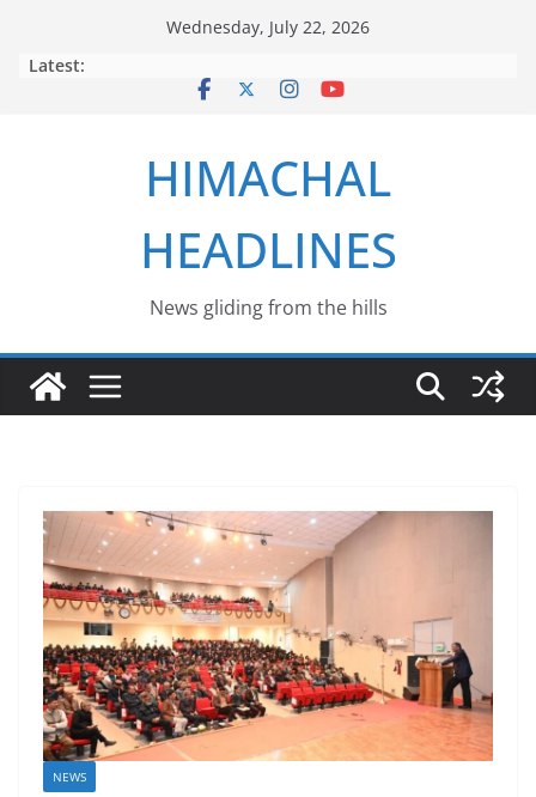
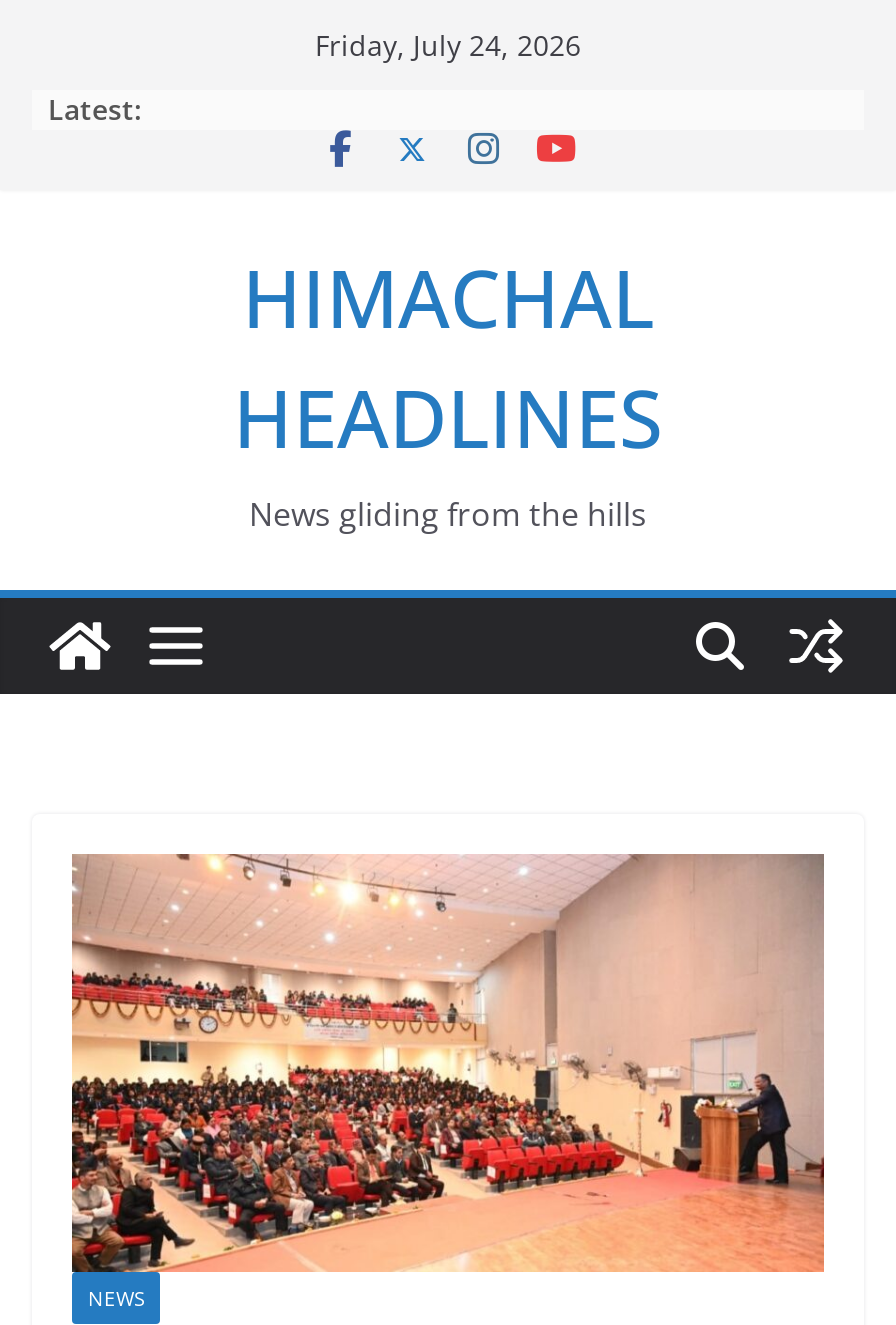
- Wednesday, July 22, 2026
+ Friday, July 24, 2026
